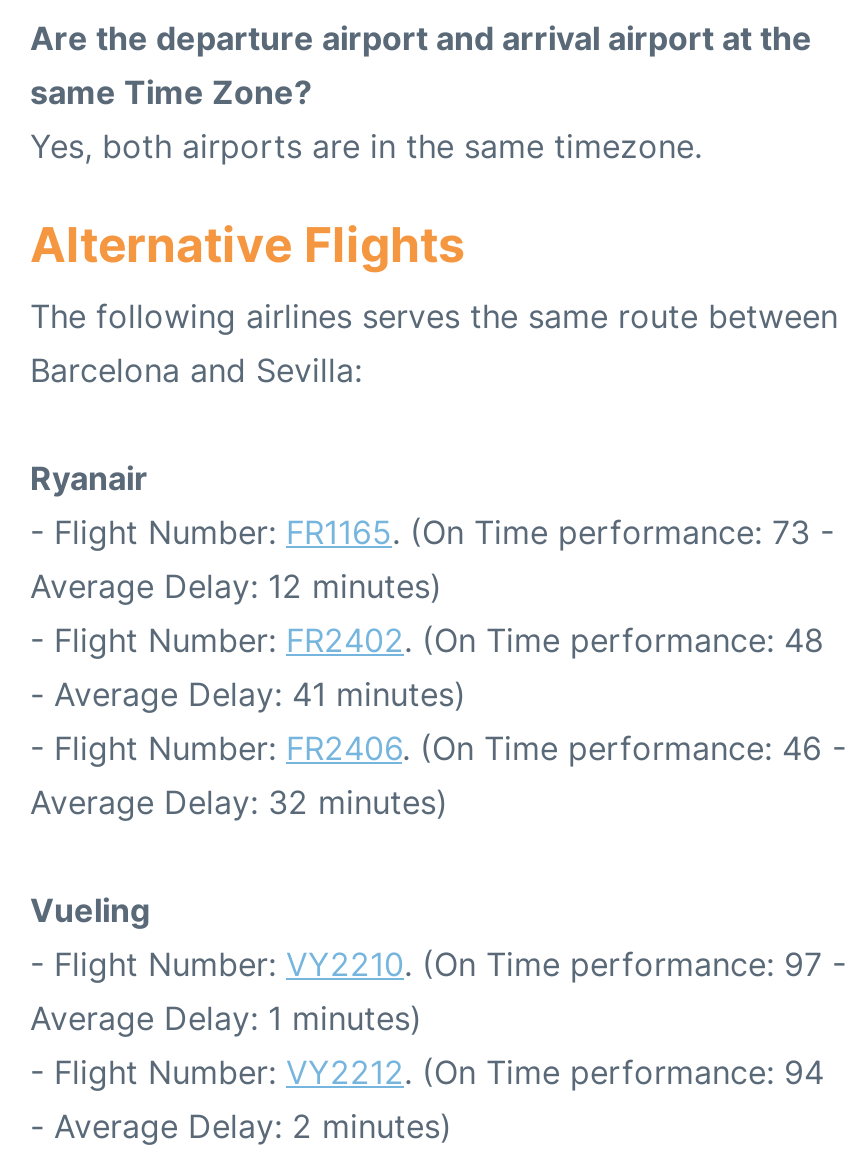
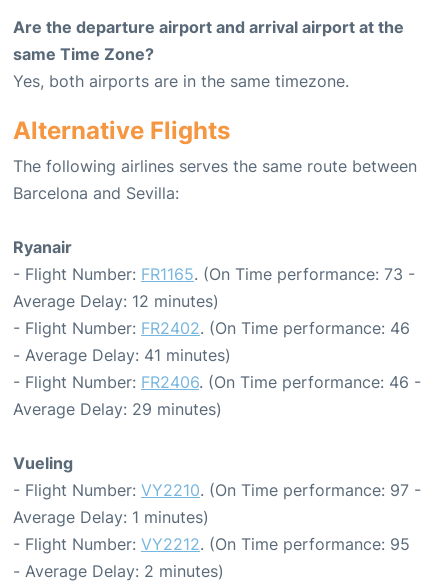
- - Flight Number: FR2402. (On Time performance: 48
+ - Flight Number: FR2402. (On Time performance: 46

- Average Delay: 32 minutes)
+ Average Delay: 29 minutes)

- - Flight Number: VY2212. (On Time performance: 94
+ - Flight Number: VY2212. (On Time performance: 95
